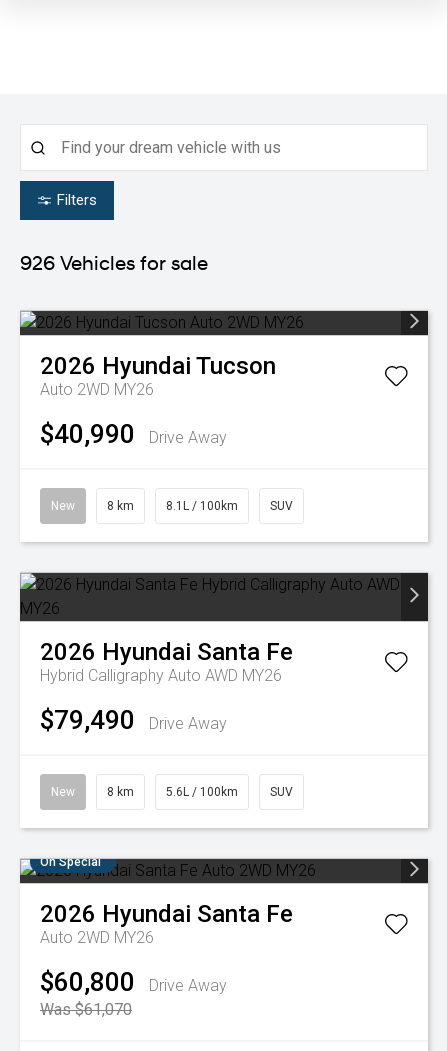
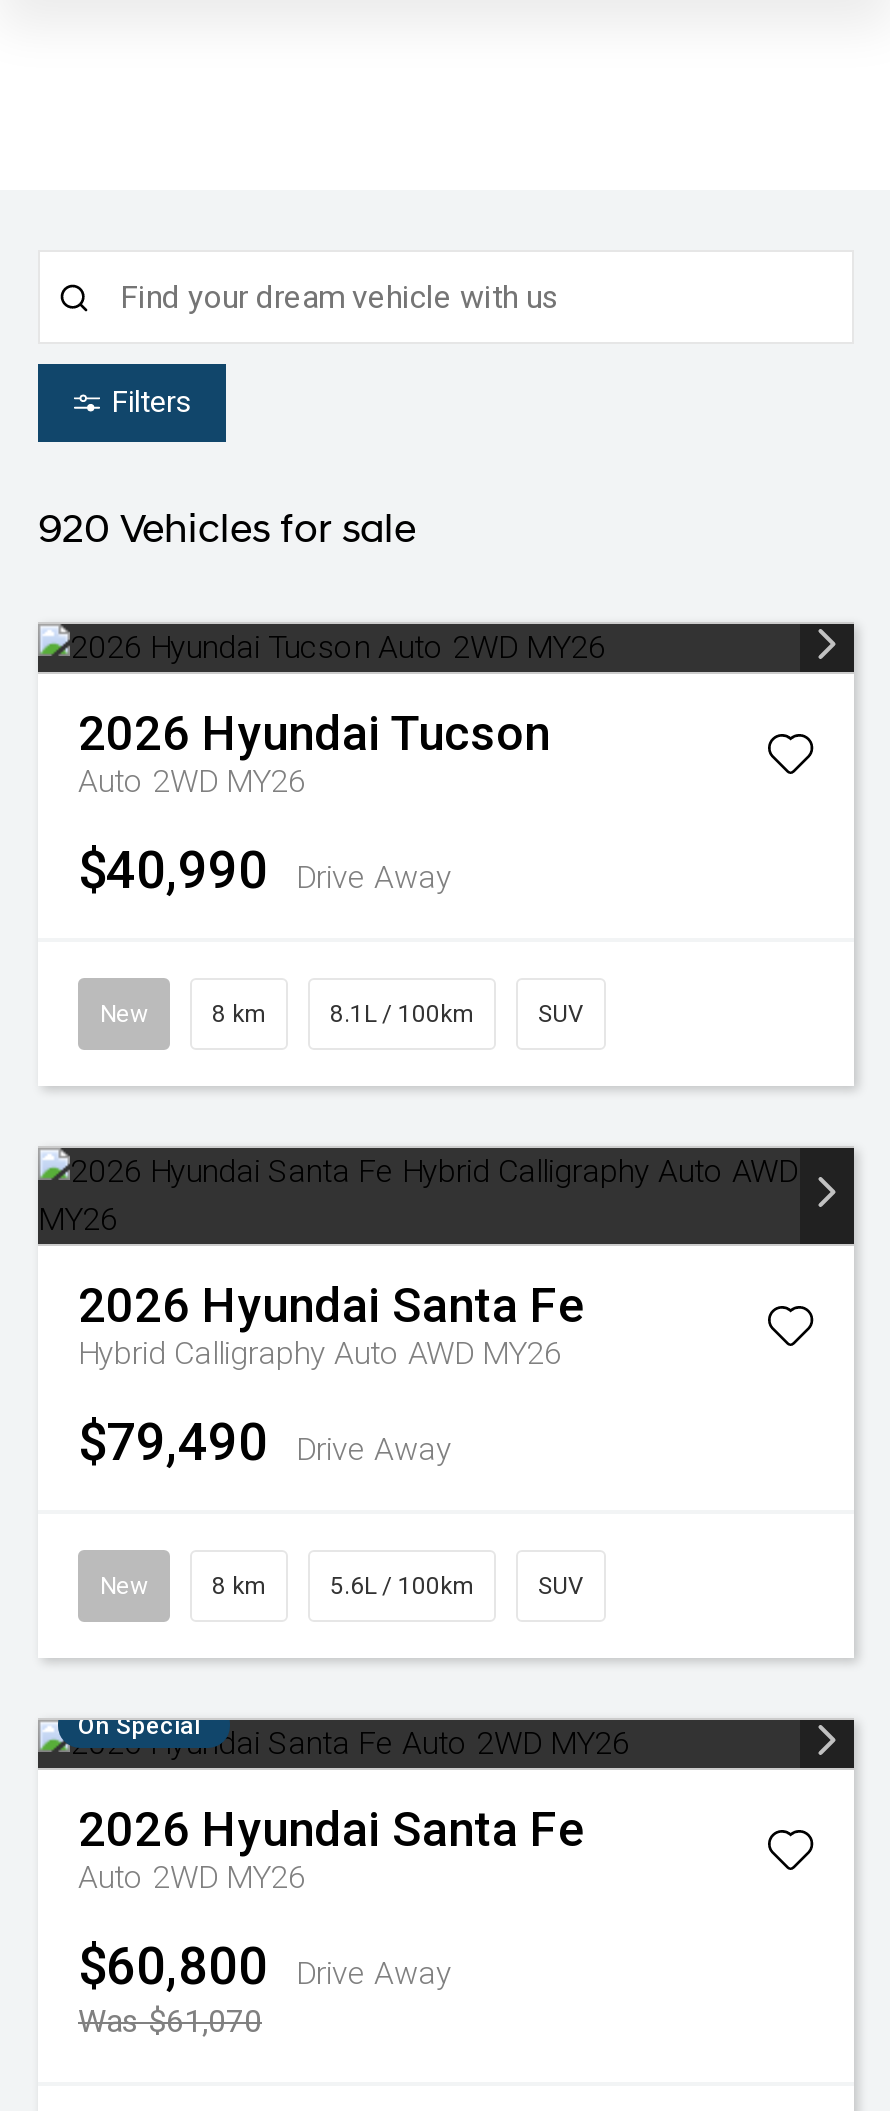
- 926 Vehicles for sale
+ 920 Vehicles for sale
